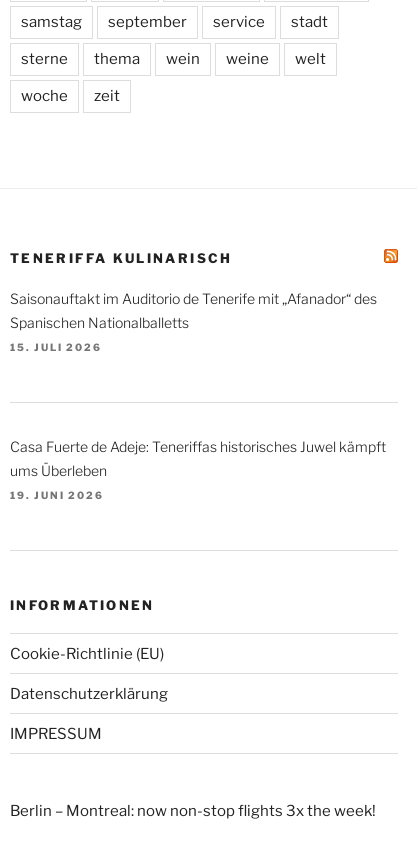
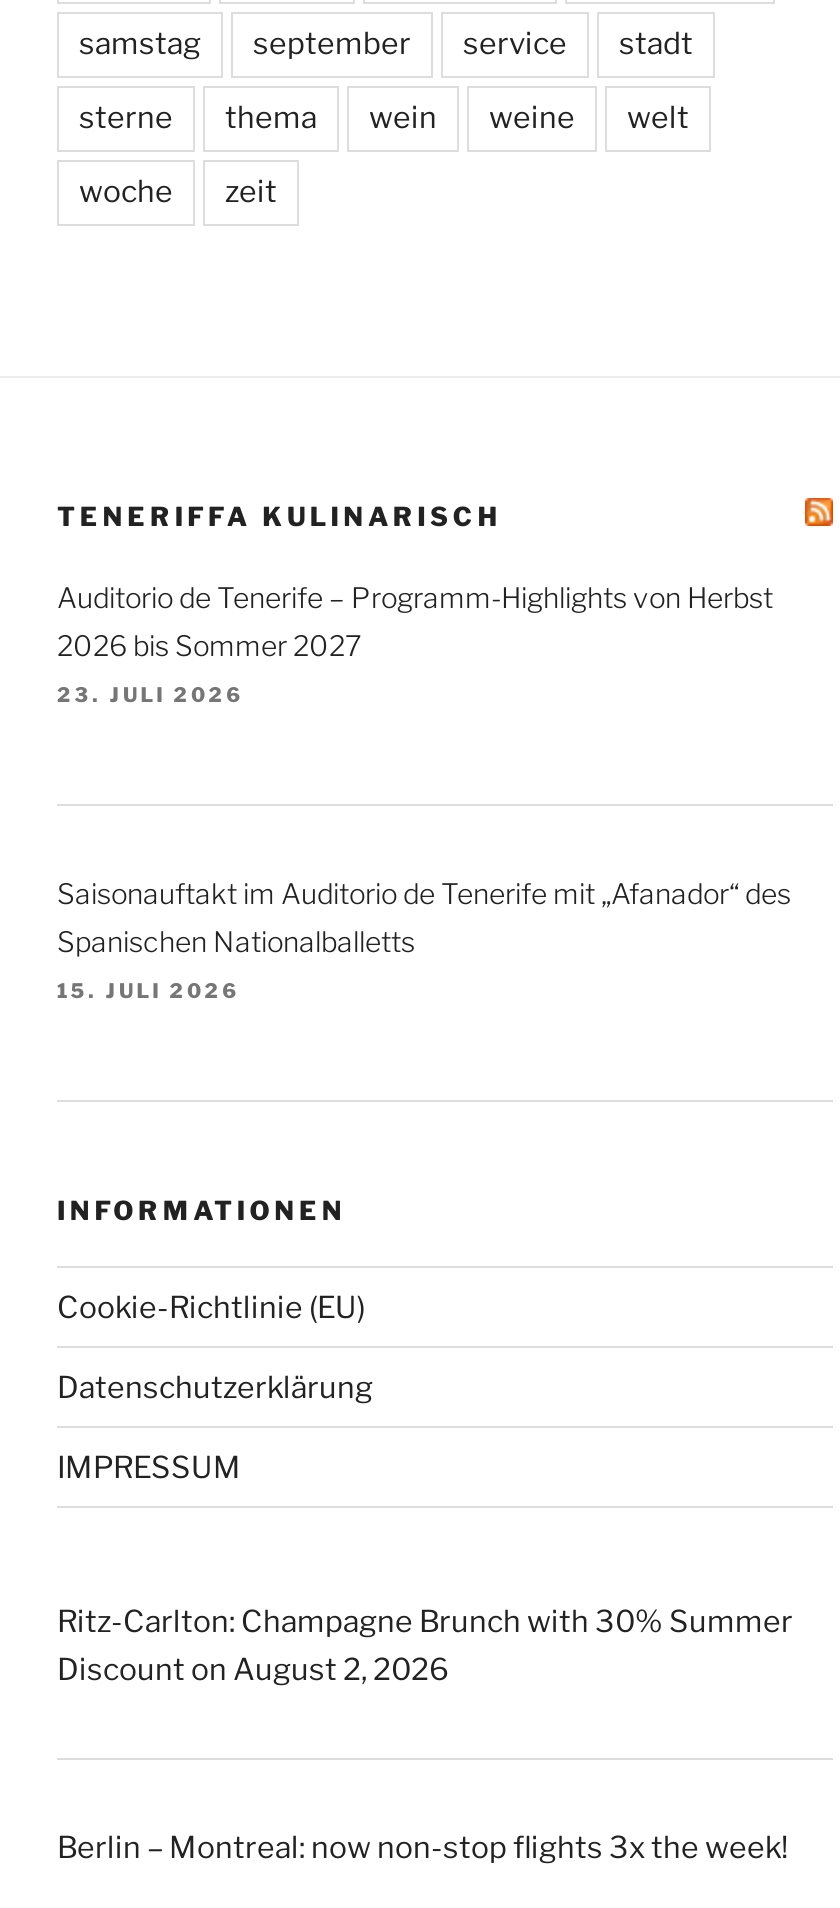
+ Auditorio de Tenerife – Programm-Highlights von Herbst
+ 2026 bis Sommer 2027
+ 23. JULI 2026

moved down: Saisonauftakt im Auditorio de Tenerife mit „Afanador“ des | Spanischen Nationalballetts | 15. JULI 2026

- Casa Fuerte de Adeje: Teneriffas historisches Juwel kämpft
- ums Überleben
- 19. JUNI 2026

+ Ritz-Carlton: Champagne Brunch with 30% Summer
+ Discount on August 2, 2026
